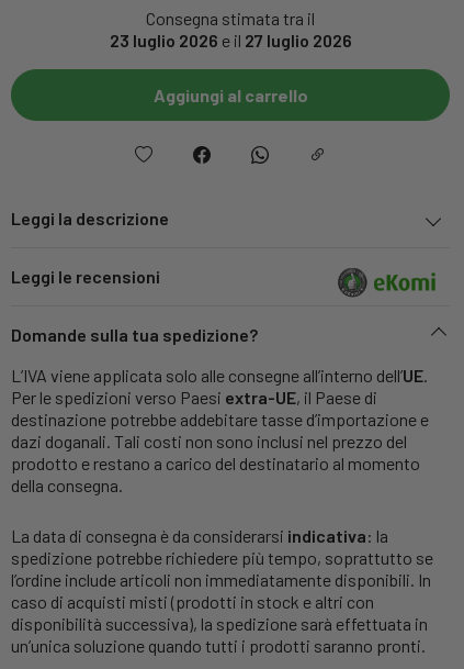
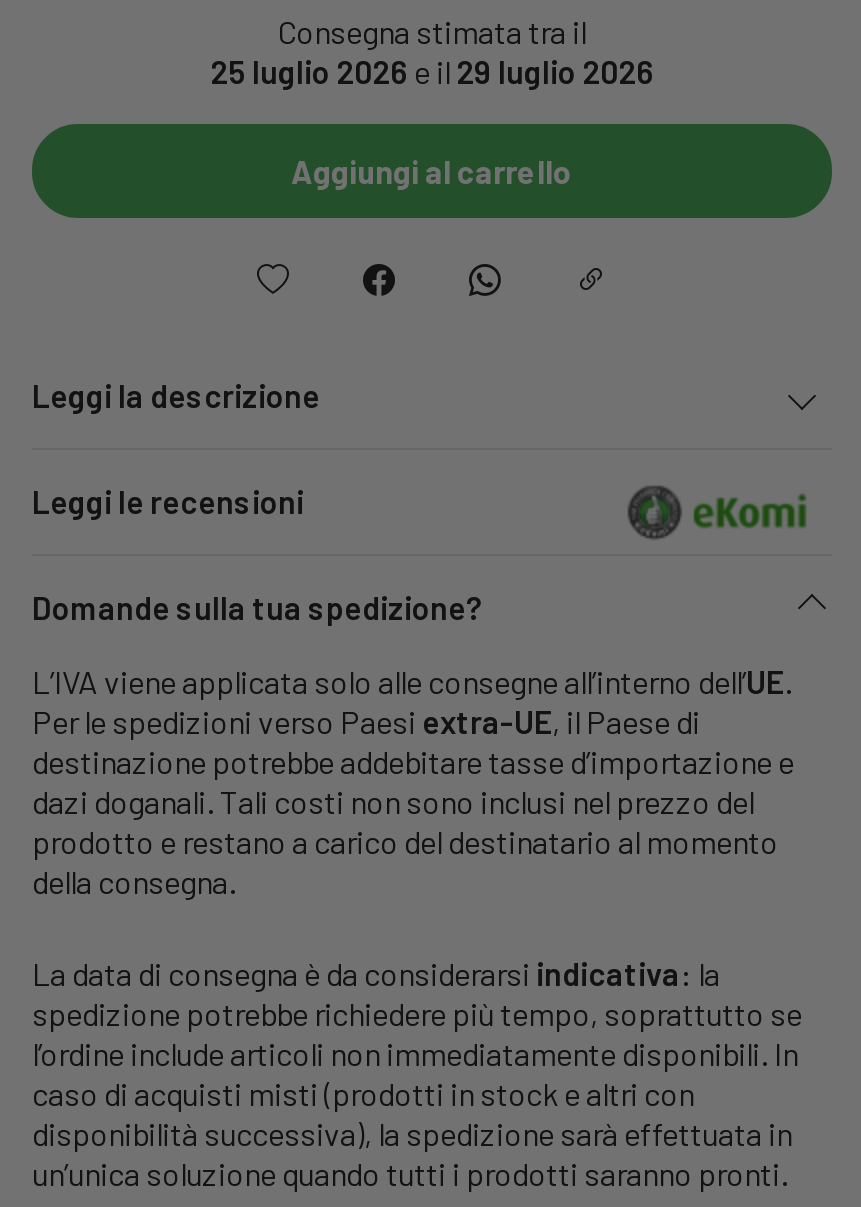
- 23 luglio 2026 e il 27 luglio 2026
+ 25 luglio 2026 e il 29 luglio 2026
